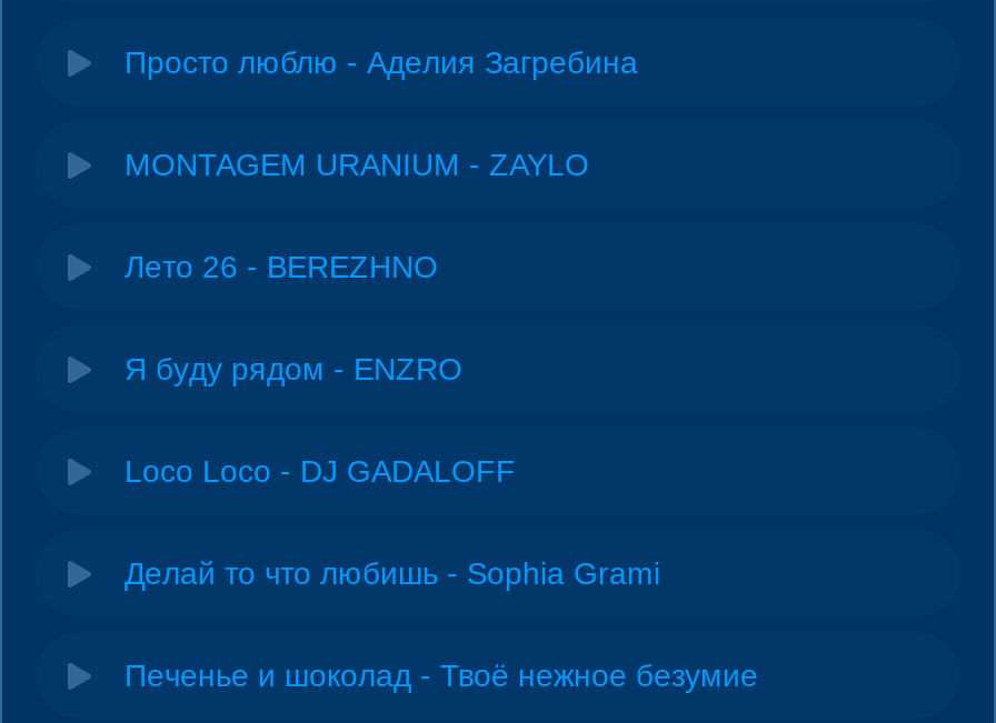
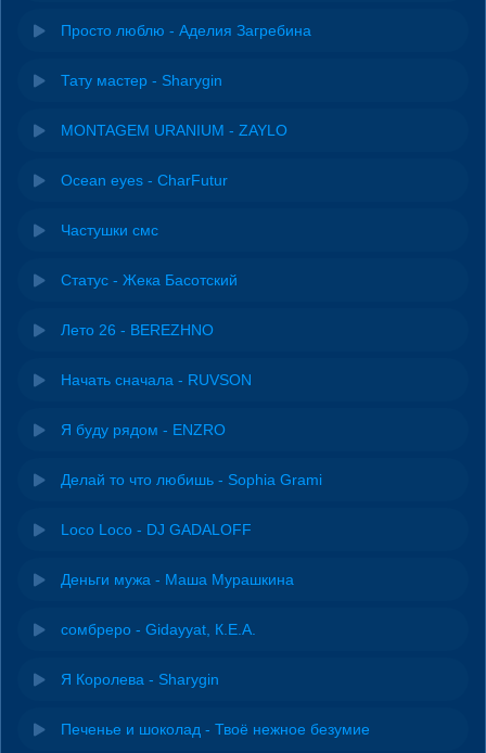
+ Тату мастер - Sharygin

+ Ocean eyes - CharFutur
+ Частушки смс
+ Статус - Жека Басотский

+ Начать сначала - RUVSON

moved down: Loco Loco - DJ GADALOFF

+ Деньги мужа - Маша Мурашкина
+ сомбреро - Gidayyat, К.Е.А.
+ Я Королева - Sharygin
